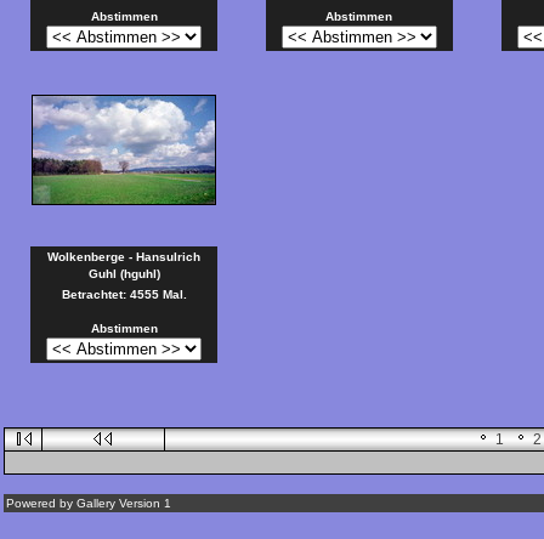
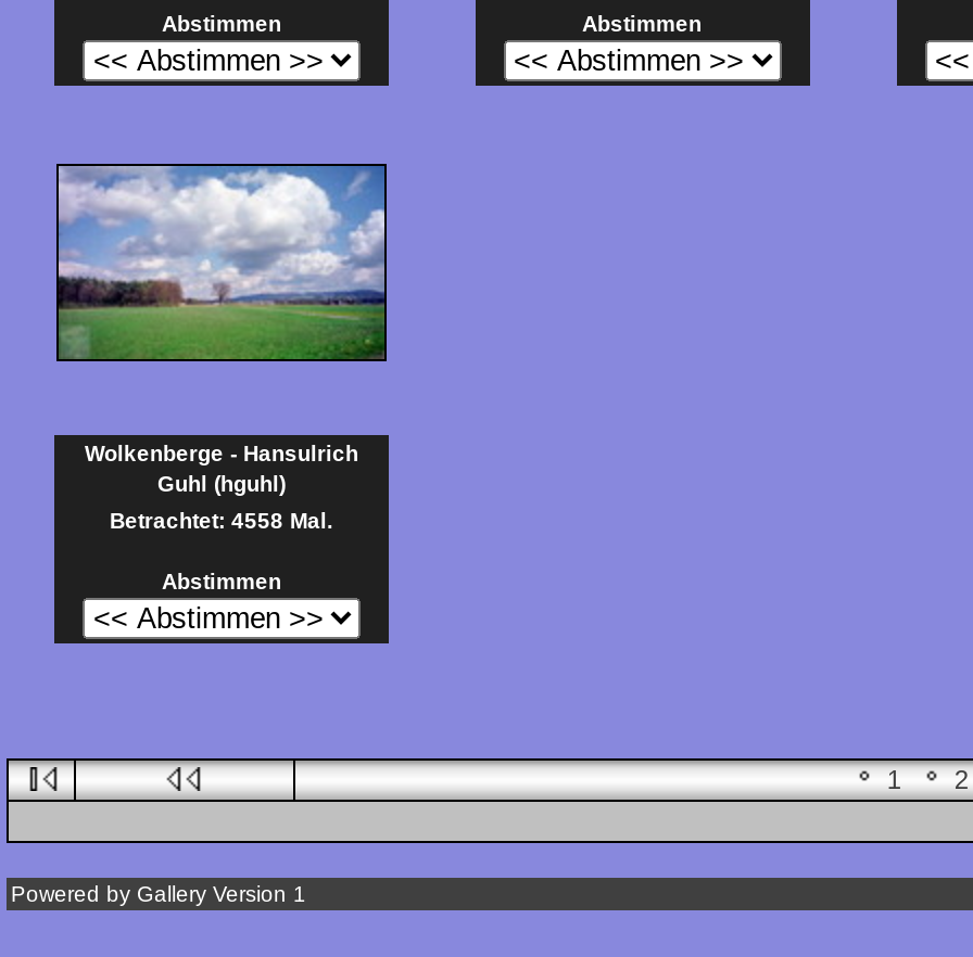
- Betrachtet: 4555 Mal.
+ Betrachtet: 4558 Mal.
